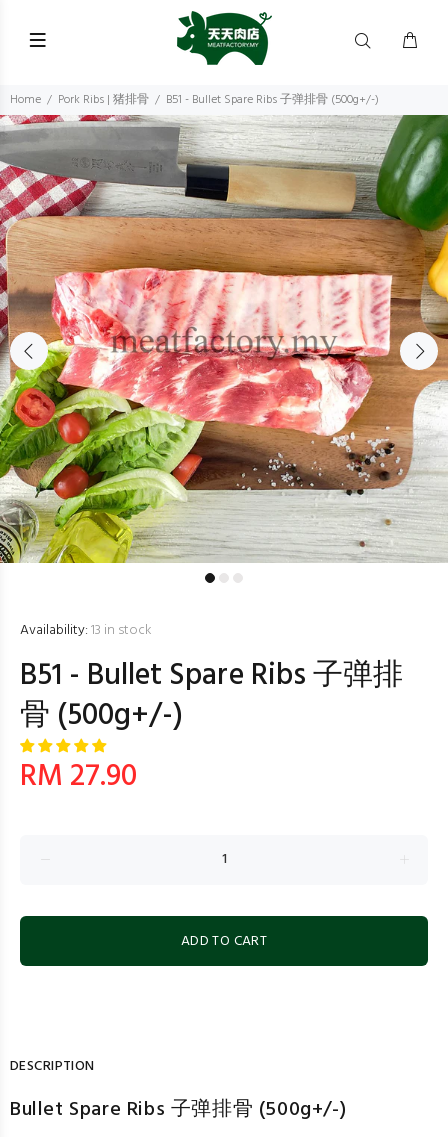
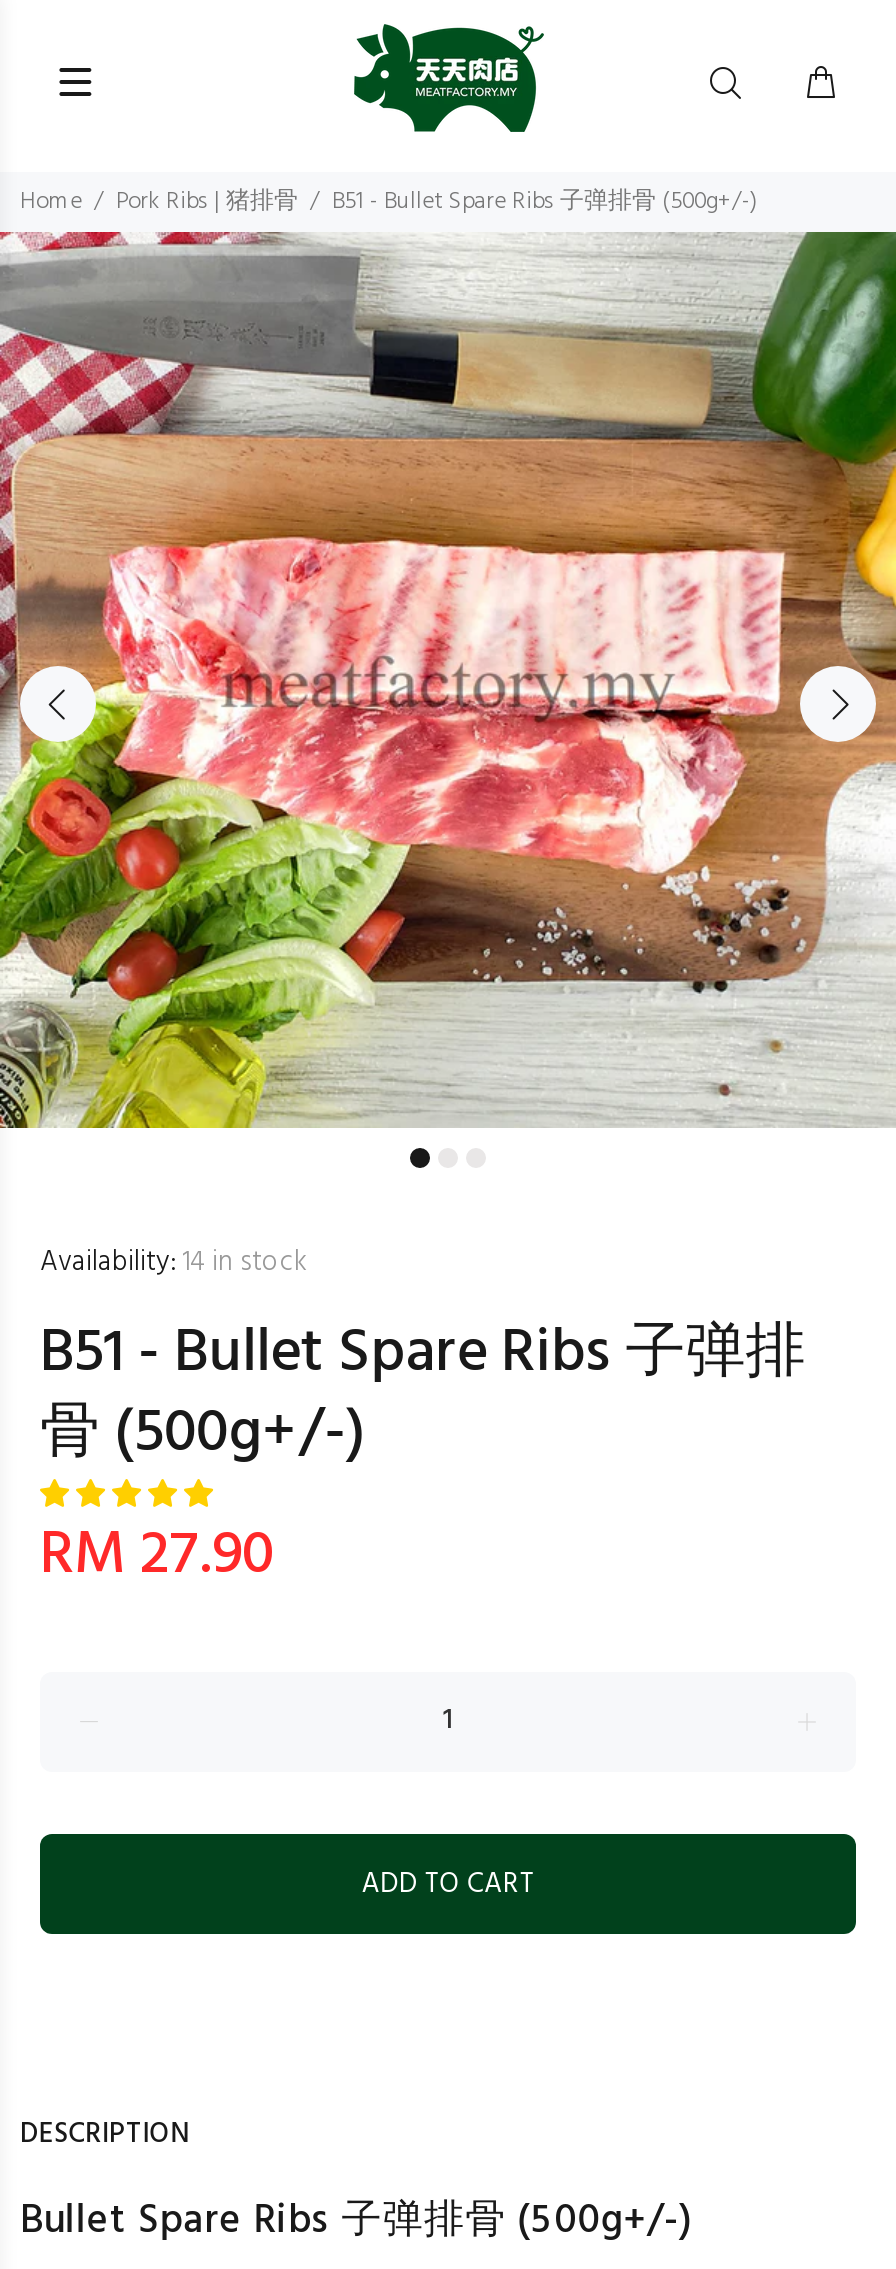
- Availability: 13 in stock
+ Availability: 14 in stock
